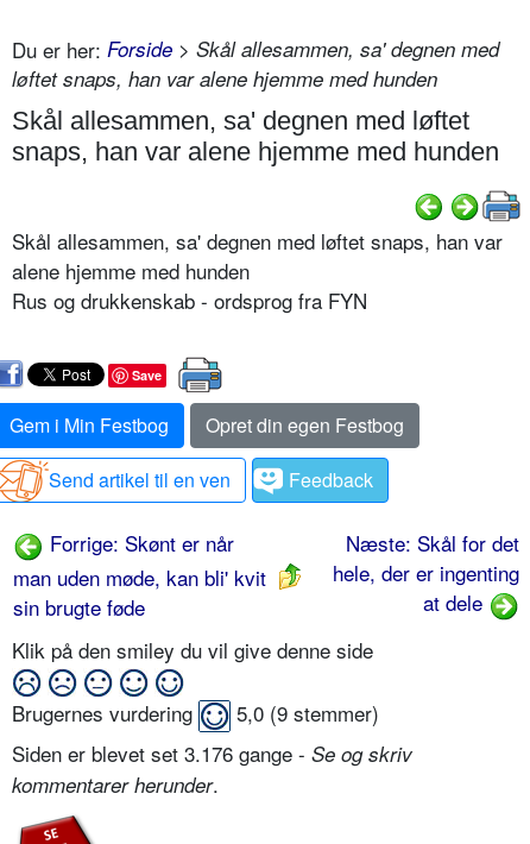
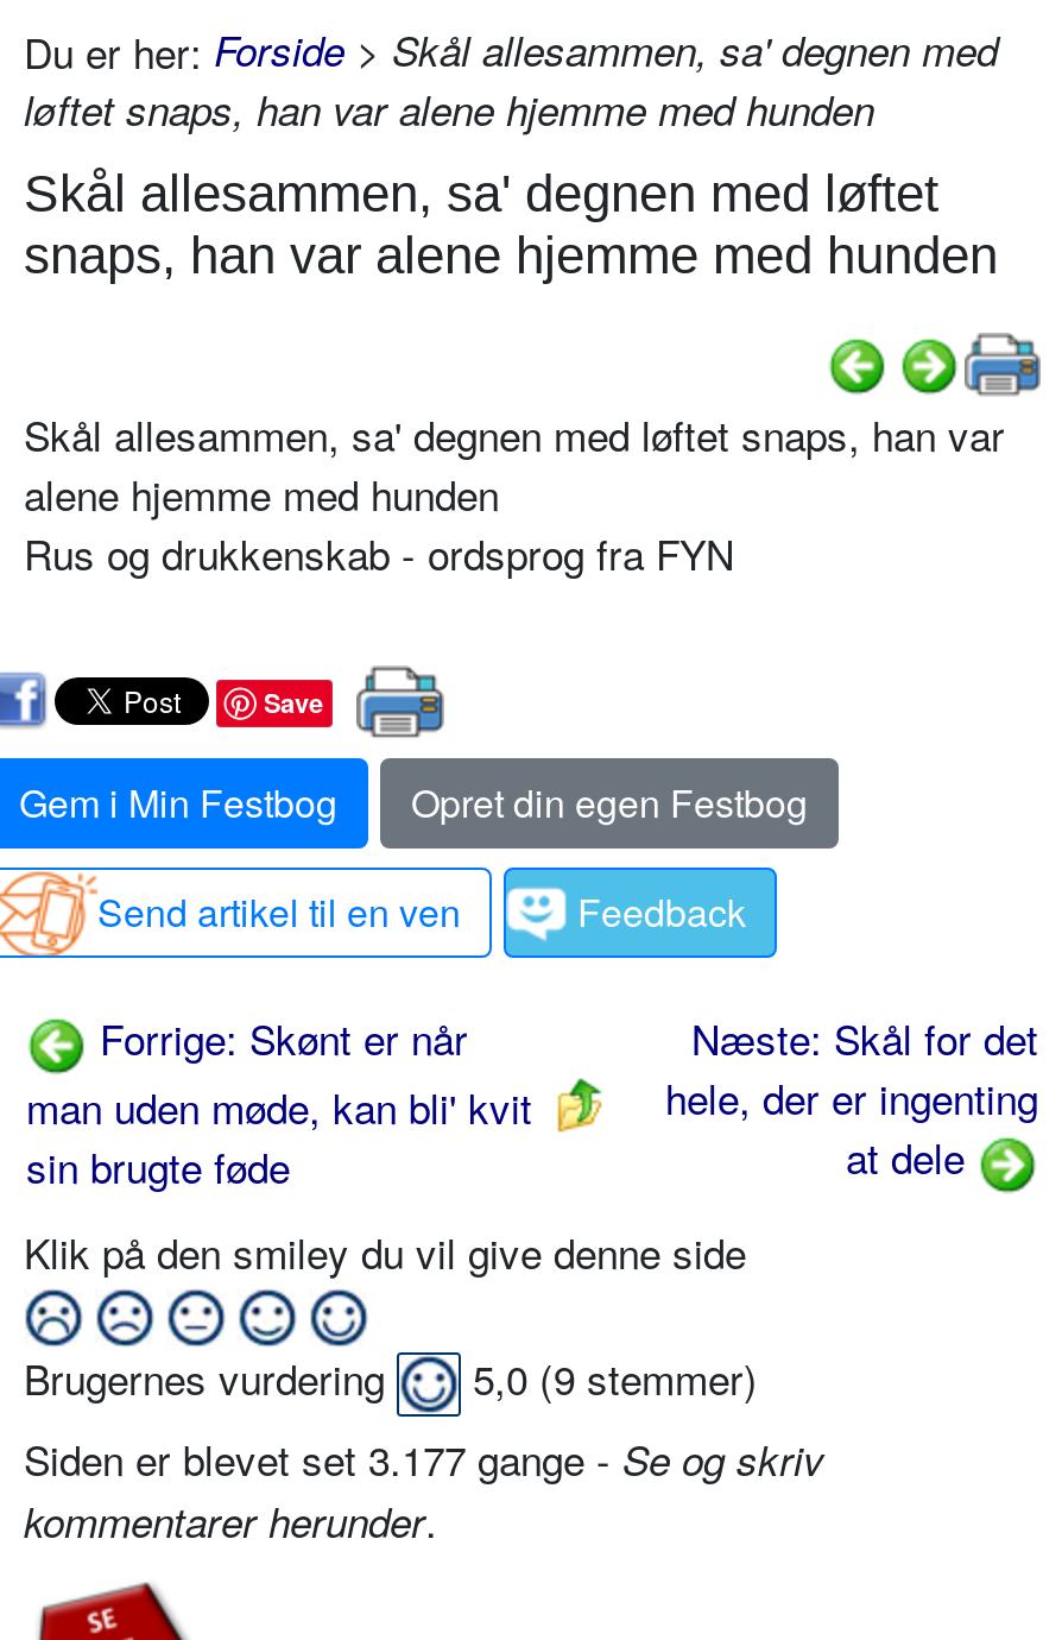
- Siden er blevet set 3.176 gange - Se og skriv
+ Siden er blevet set 3.177 gange - Se og skriv
